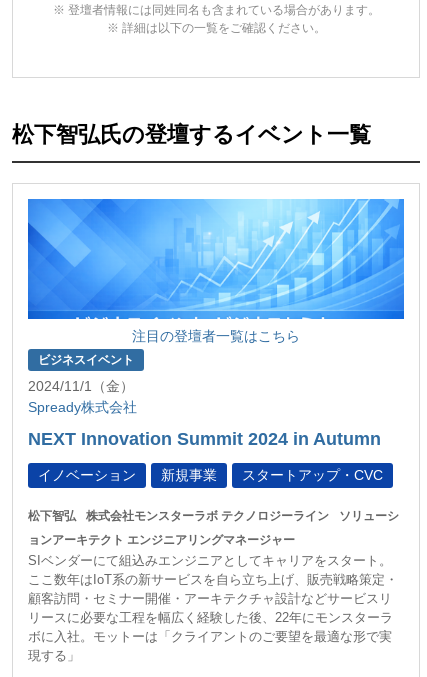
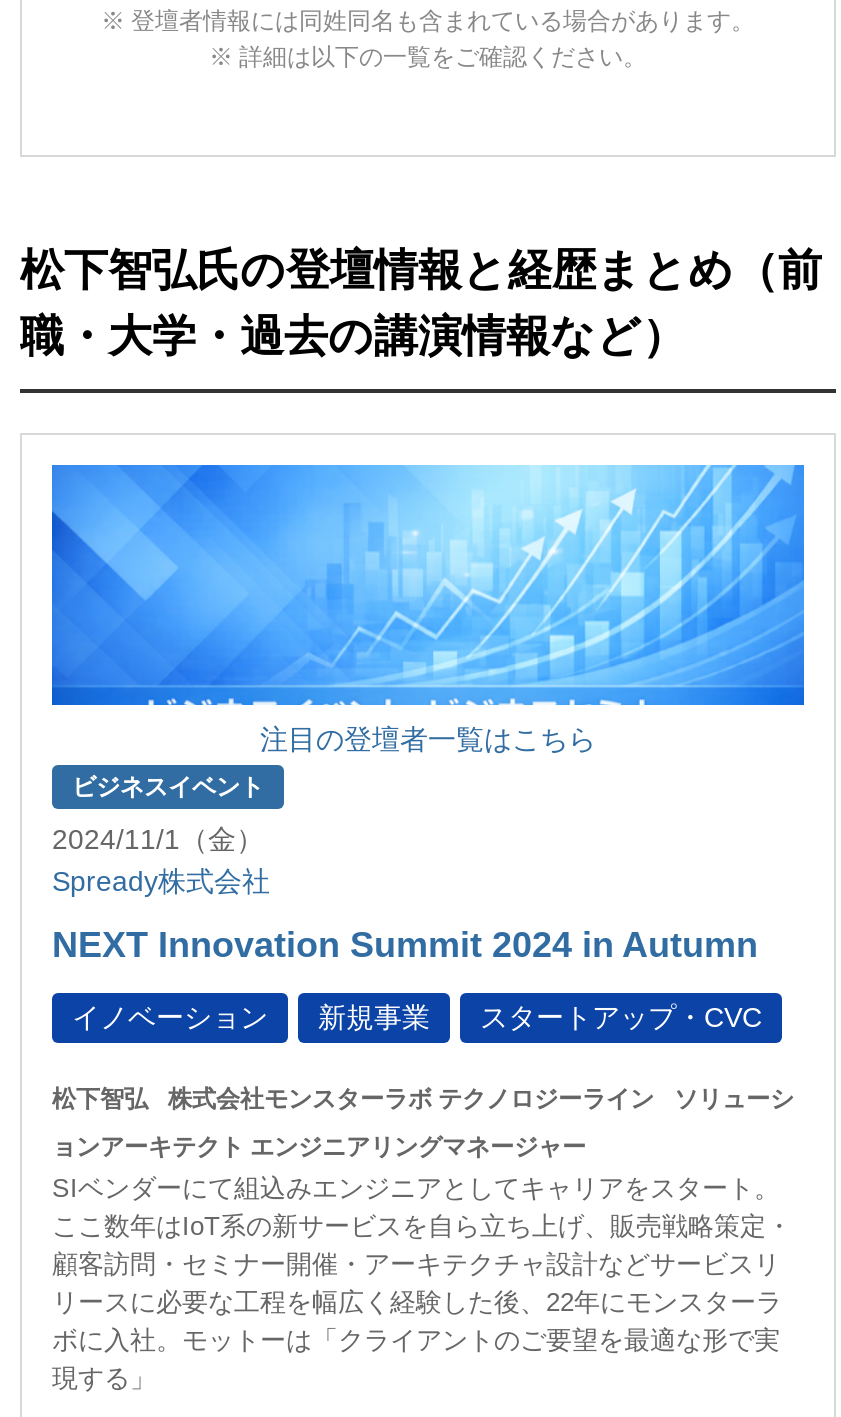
- 松下智弘氏の登壇するイベント一覧
+ 松下智弘氏の登壇情報と経歴まとめ（前
+ 職・大学・過去の講演情報など）
